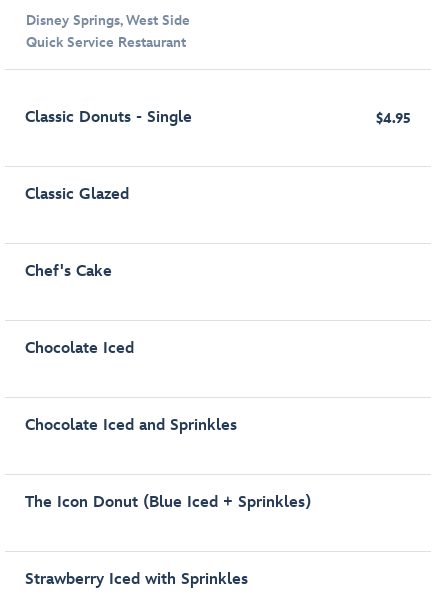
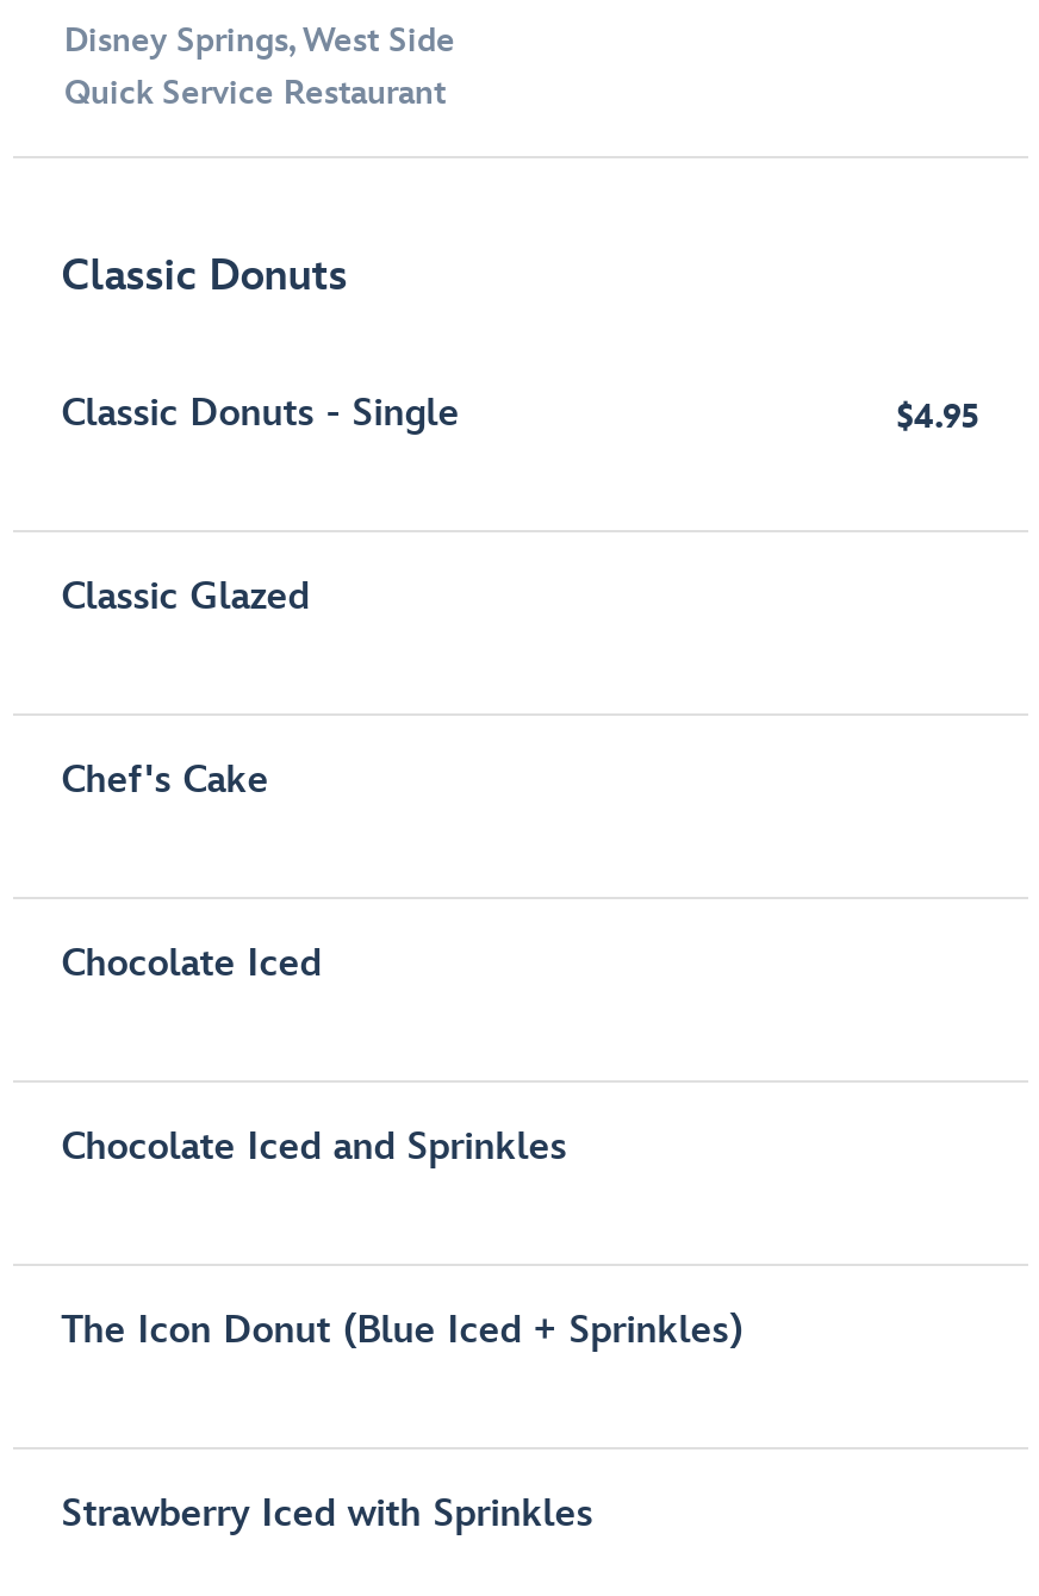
+ Classic Donuts
